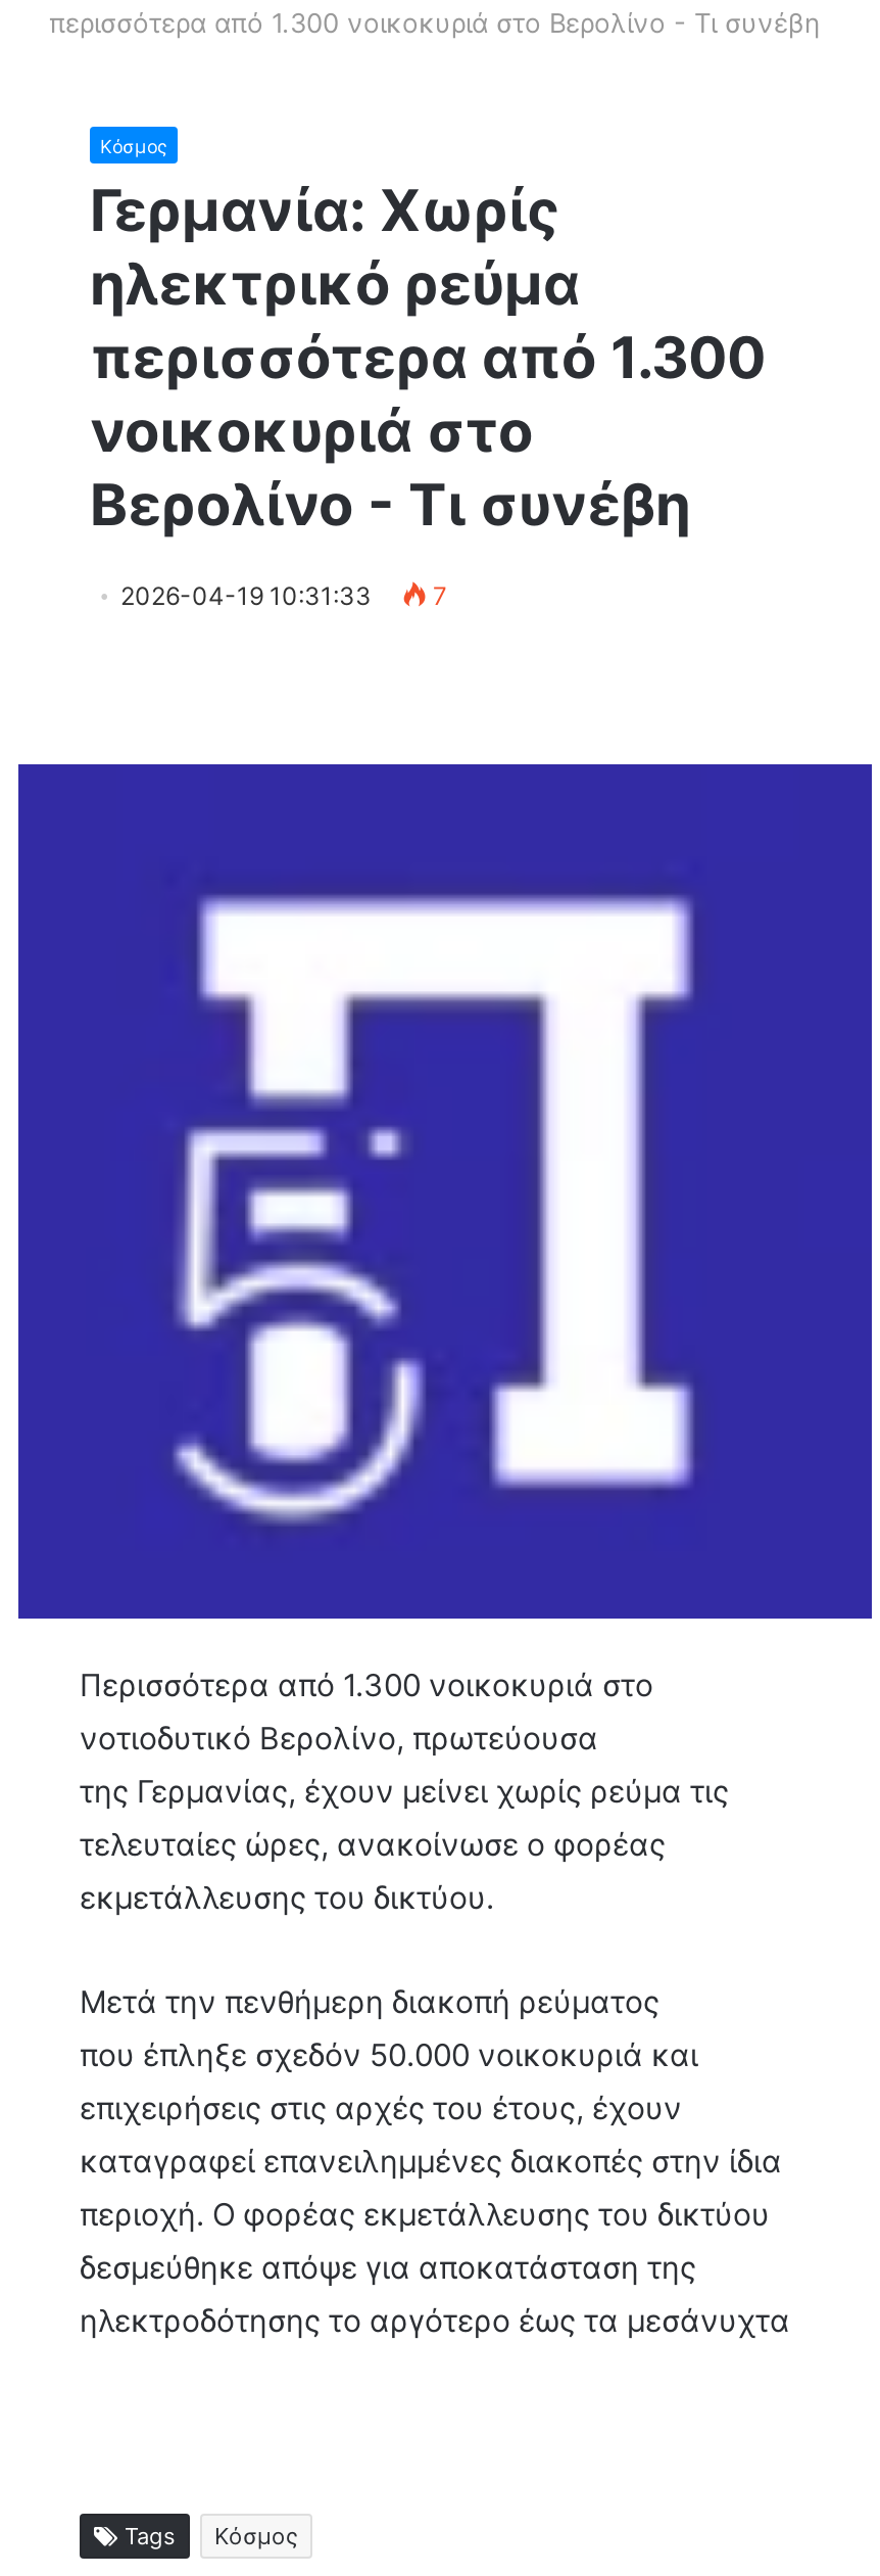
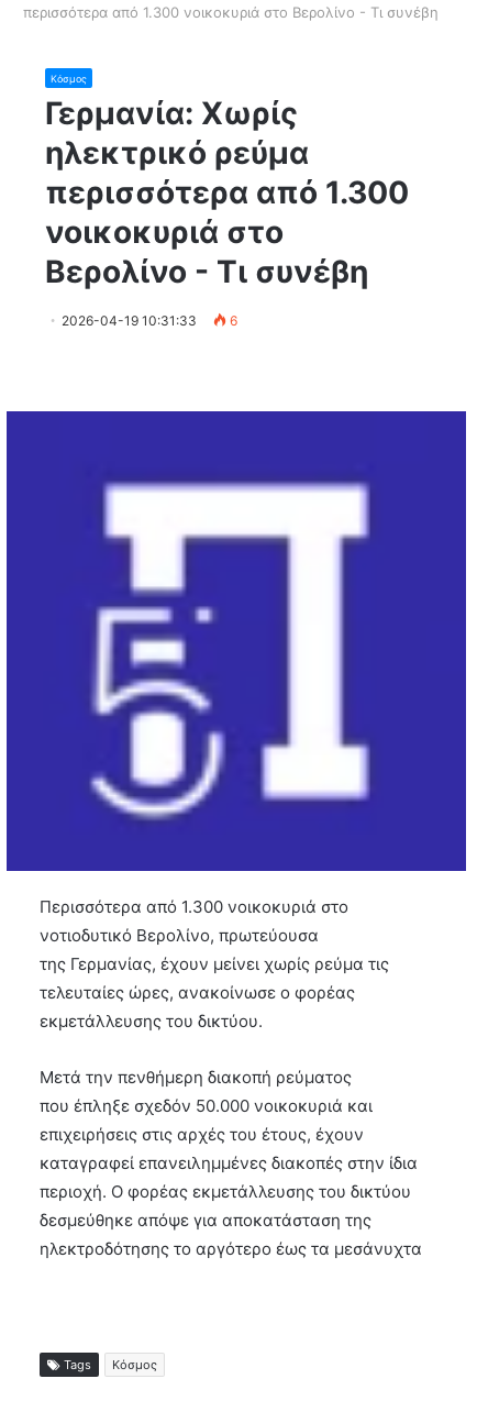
- 2026-04-19 10:31:33 7
+ 2026-04-19 10:31:33 6
